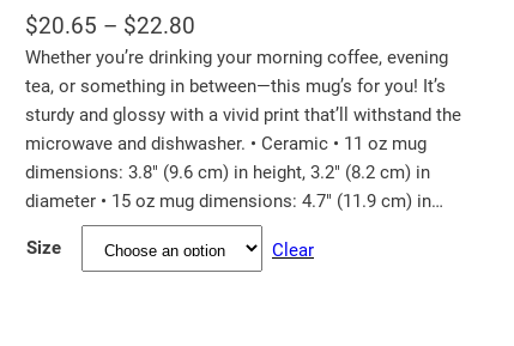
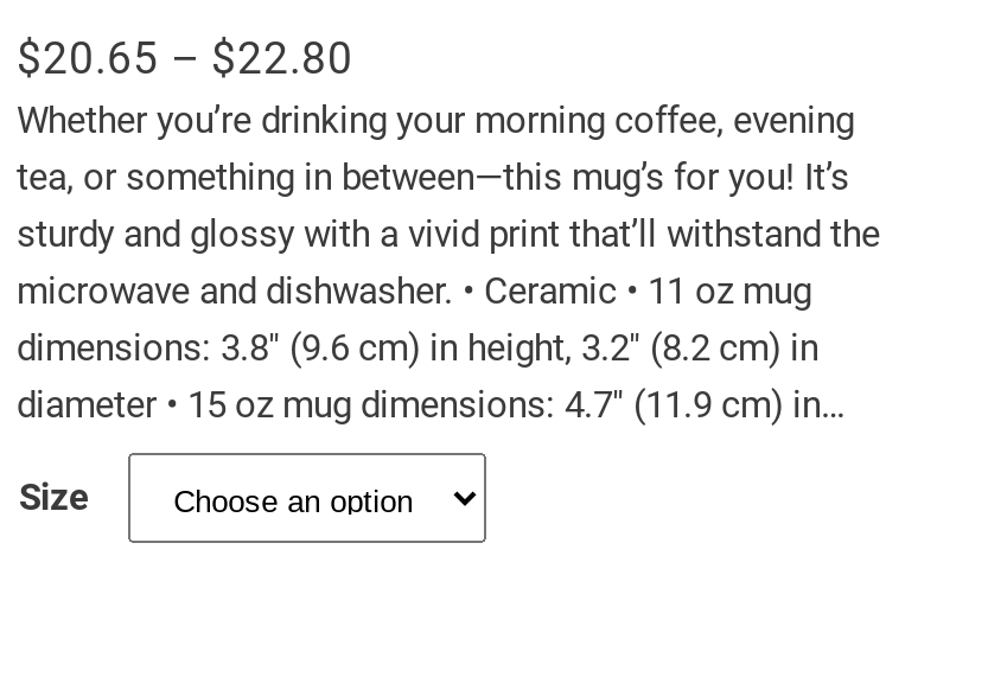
- Clear
